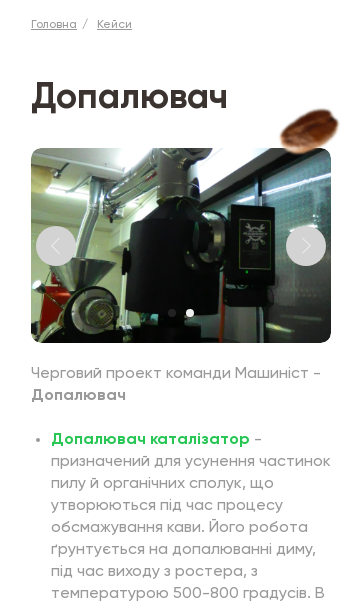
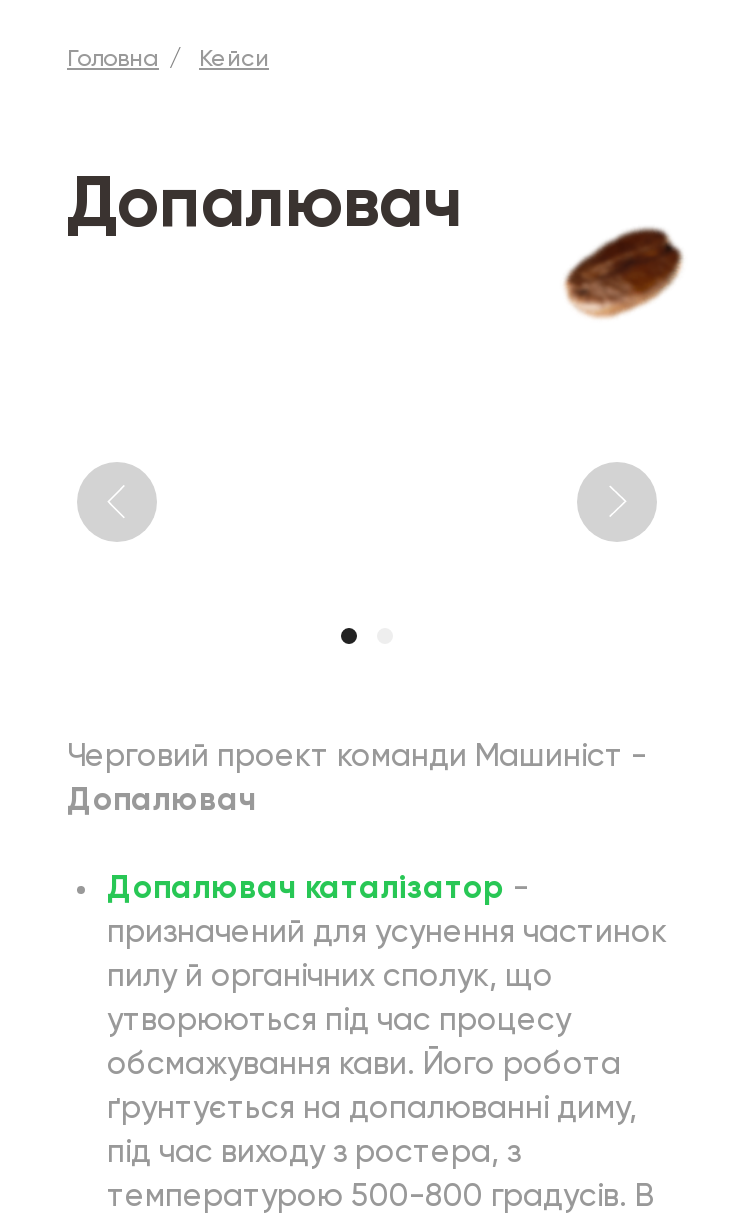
- [image]
